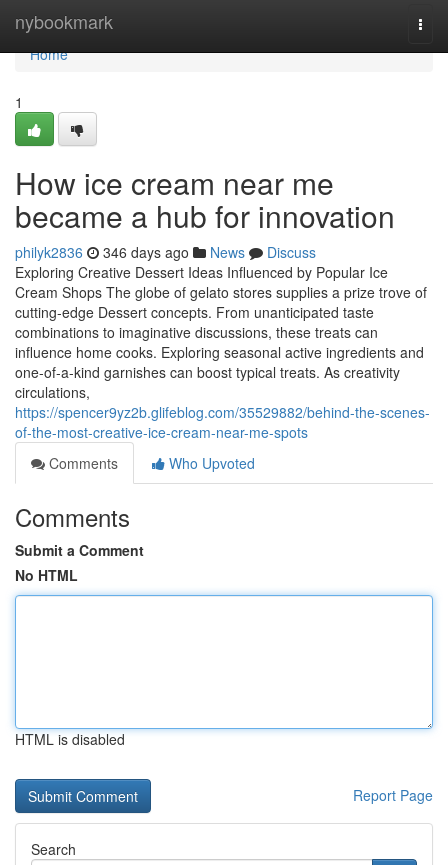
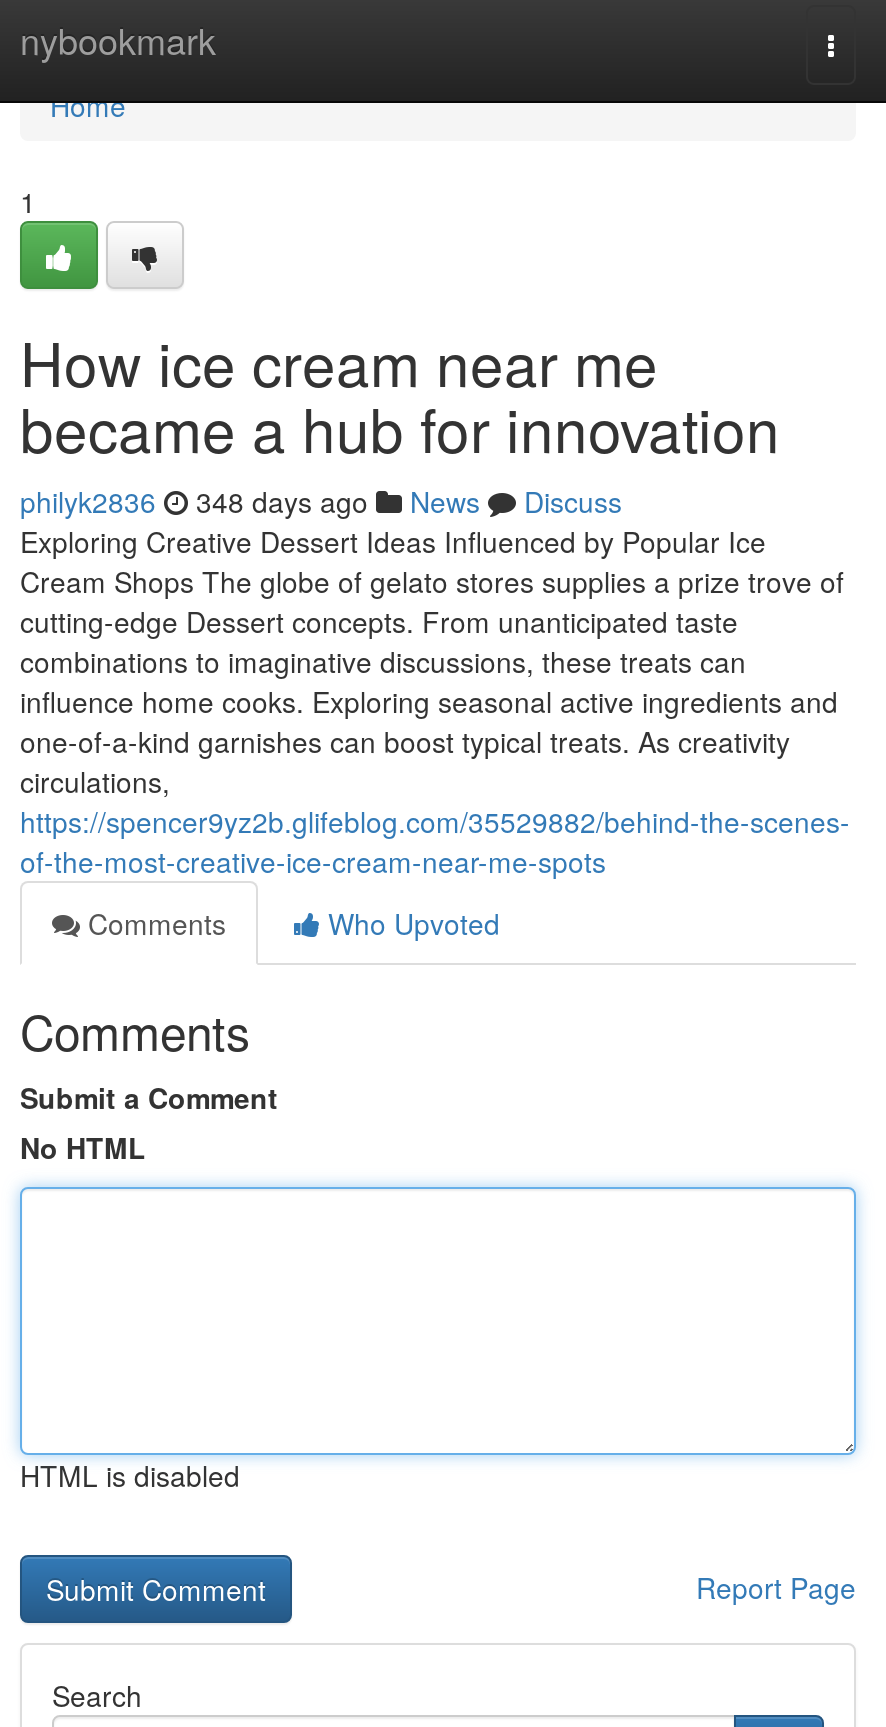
- philyk2836 346 days ago News Discuss
+ philyk2836 348 days ago News Discuss
